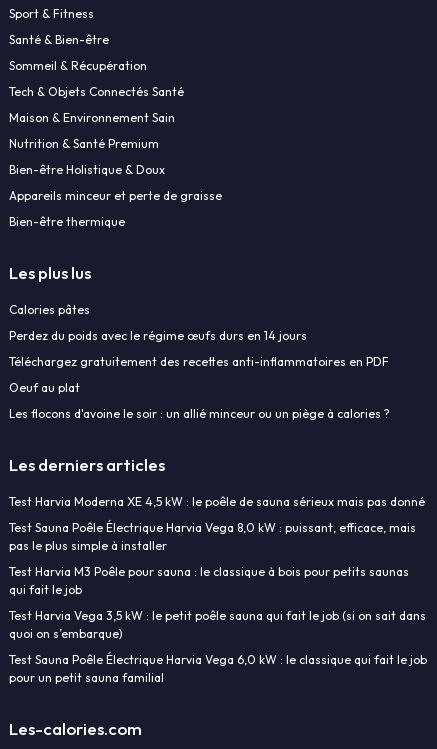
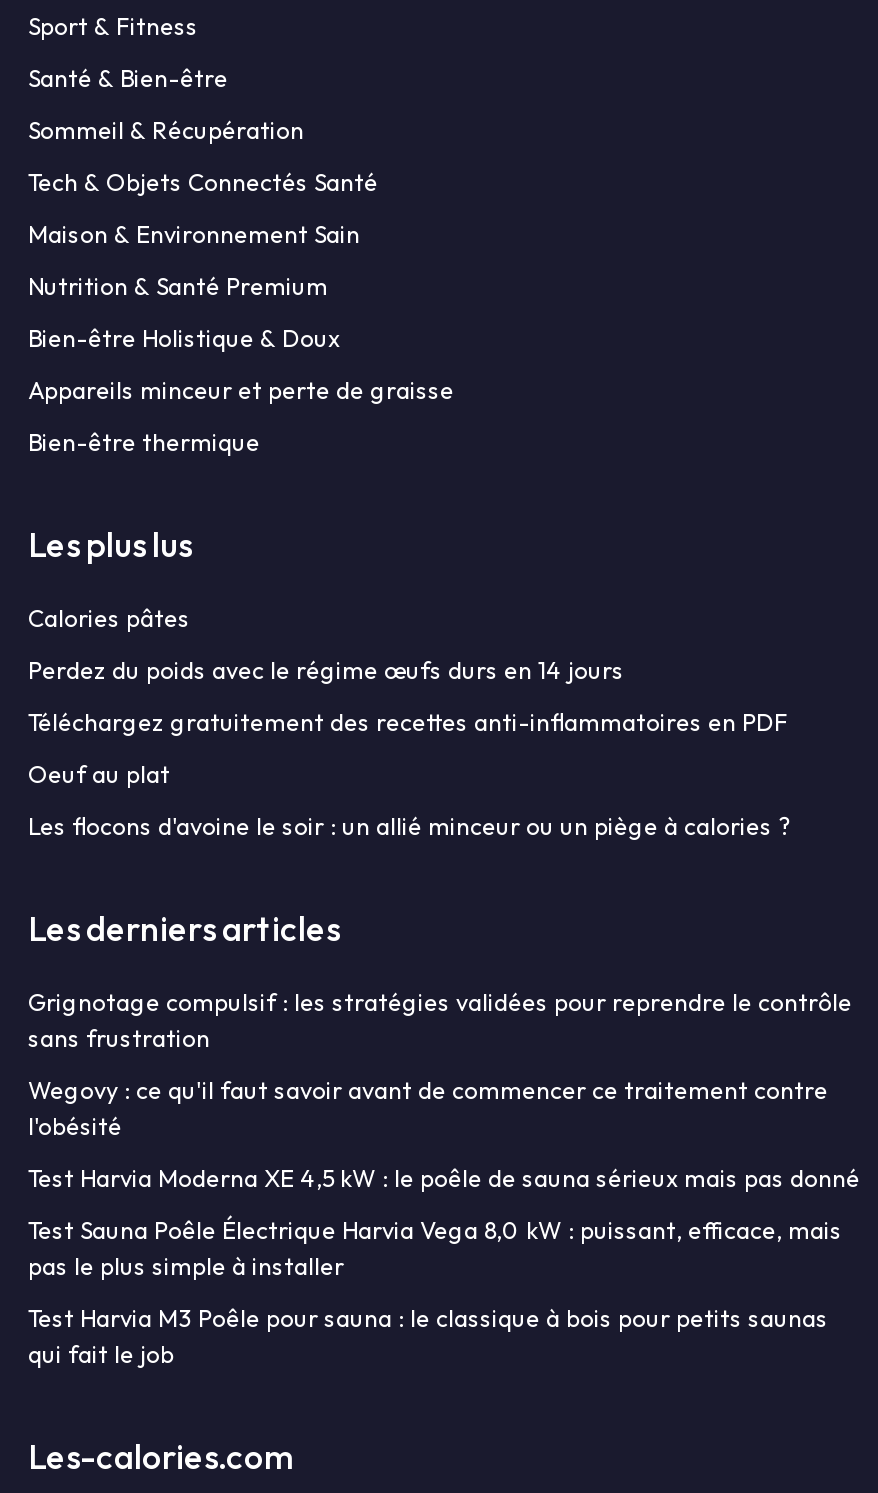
+ Grignotage compulsif : les stratégies validées pour reprendre le contrôle
+ sans frustration
+ Wegovy : ce qu'il faut savoir avant de commencer ce traitement contre
+ l'obésité

moved down: Test Harvia Moderna XE 4,5 kW : le poêle de sauna sérieux mais pas donné | Test Sauna Poêle Électrique Harvia Vega 8,0 kW : puissant, efficace, mais | pas le plus simple à installer | Test Harvia M3 Poêle pour sauna : le classique à bois pour petits saunas | qui fait le job

- Test Harvia Vega 3,5 kW : le petit poêle sauna qui fait le job (si on sait dans
- quoi on s’embarque)
- Test Sauna Poêle Électrique Harvia Vega 6,0 kW : le classique qui fait le job
- pour un petit sauna familial
